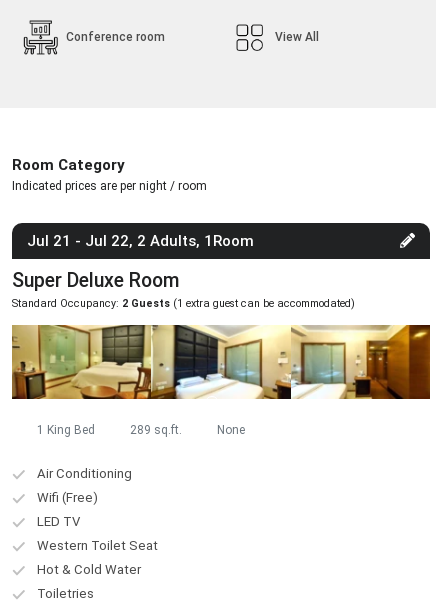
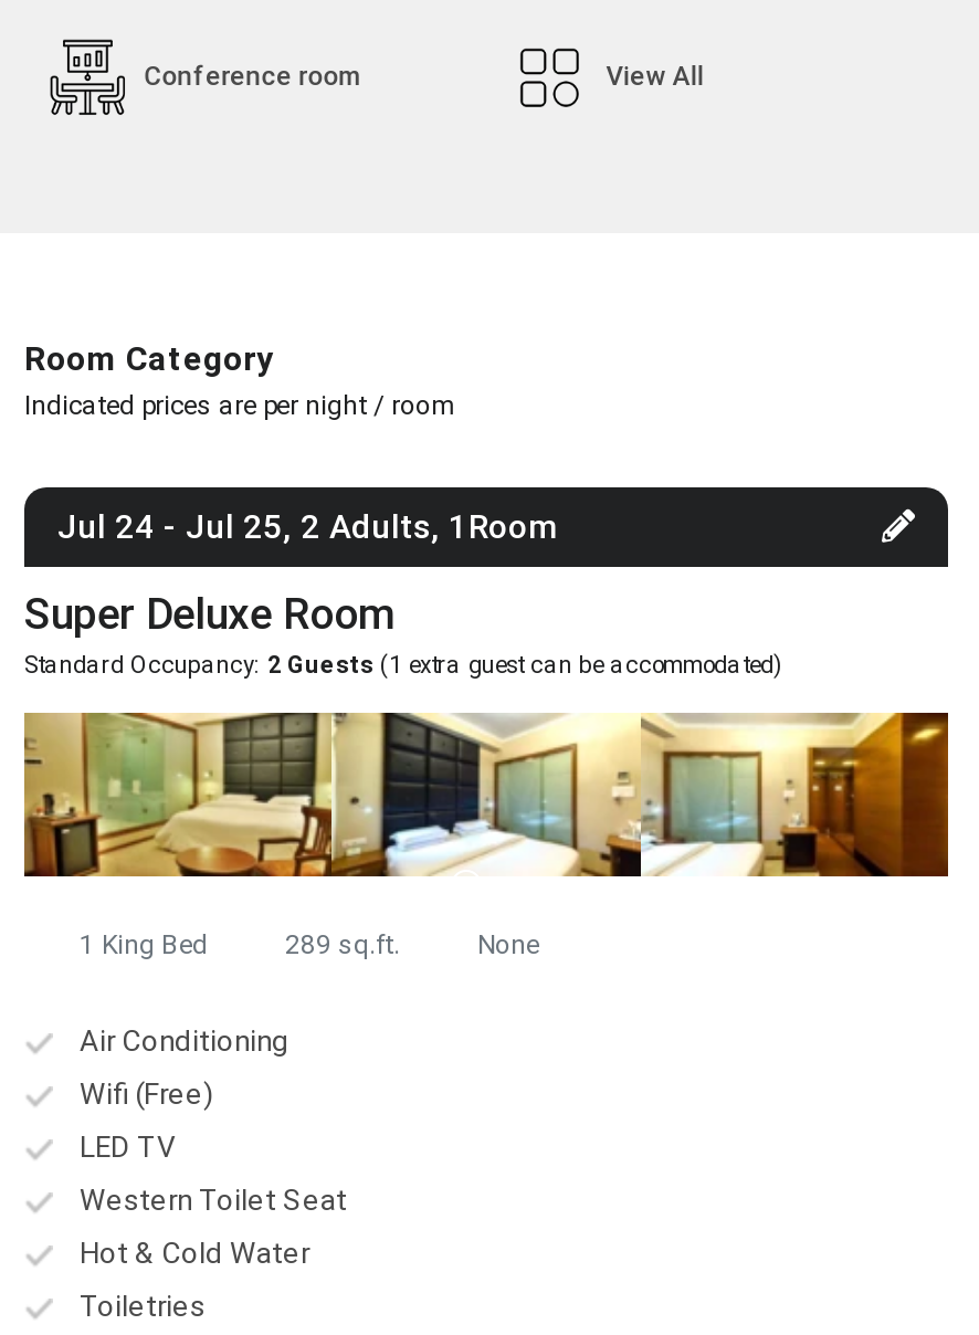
- Jul 21 - Jul 22, 2 Adults, 1Room
+ Jul 24 - Jul 25, 2 Adults, 1Room
